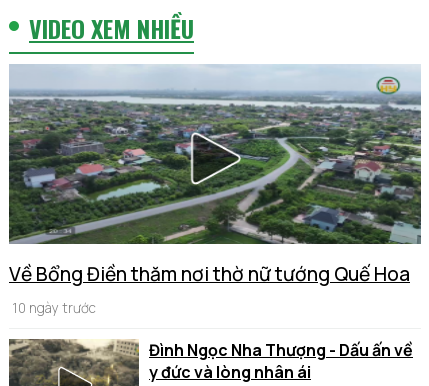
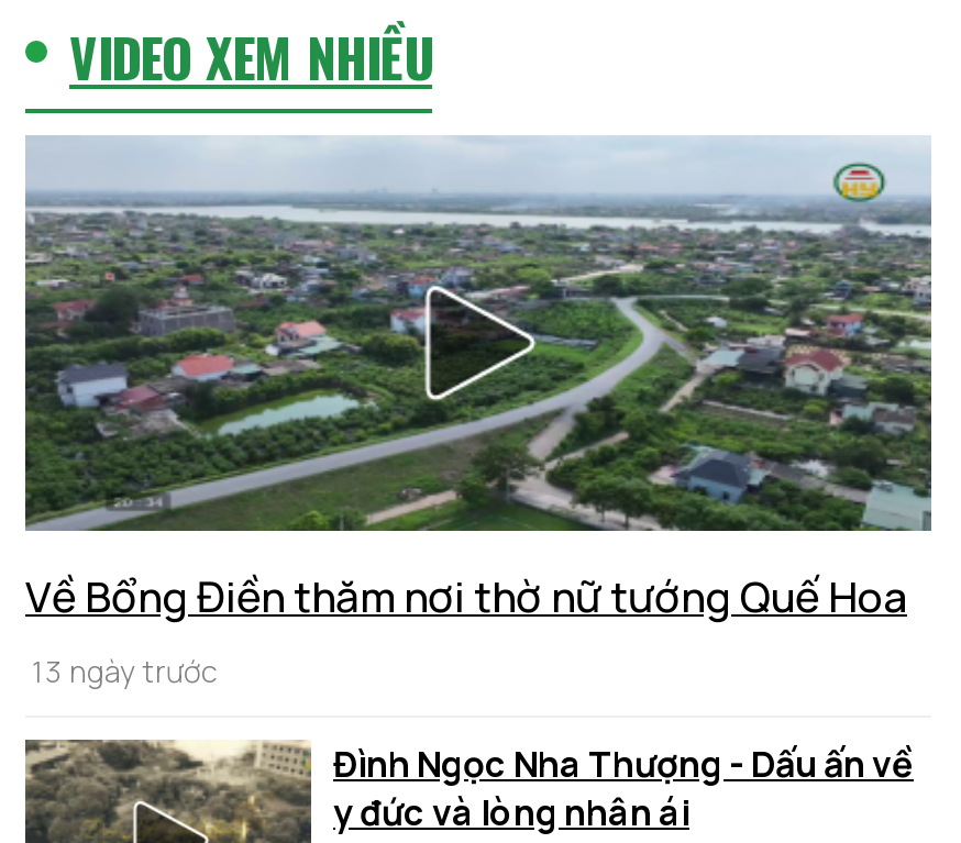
- 10 ngày trước
+ 13 ngày trước
